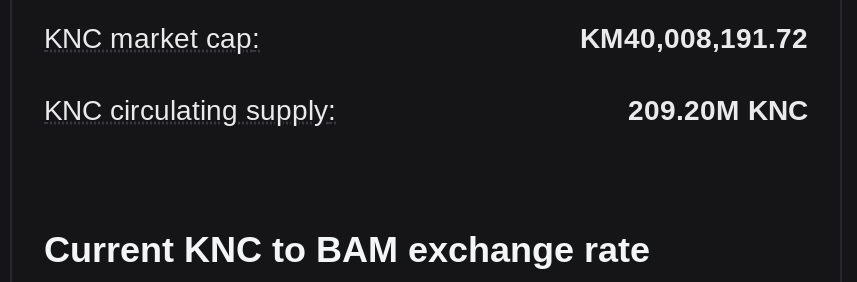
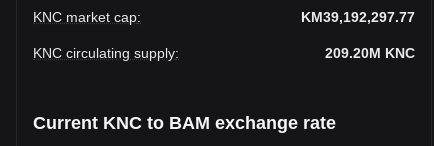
- KM40,008,191.72
+ KM39,192,297.77
